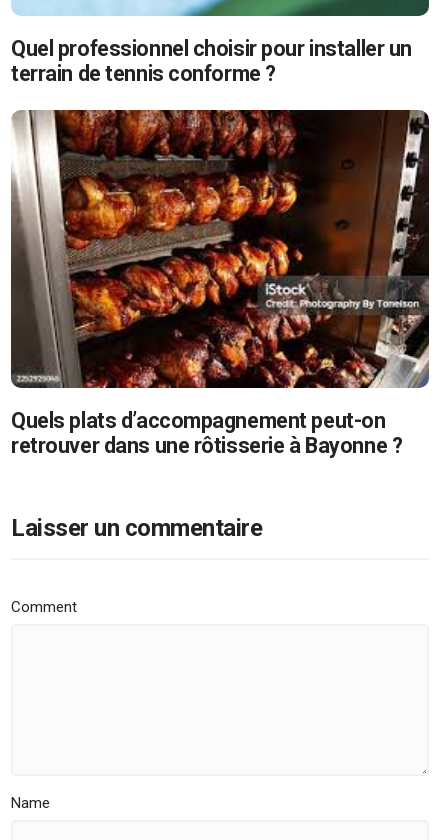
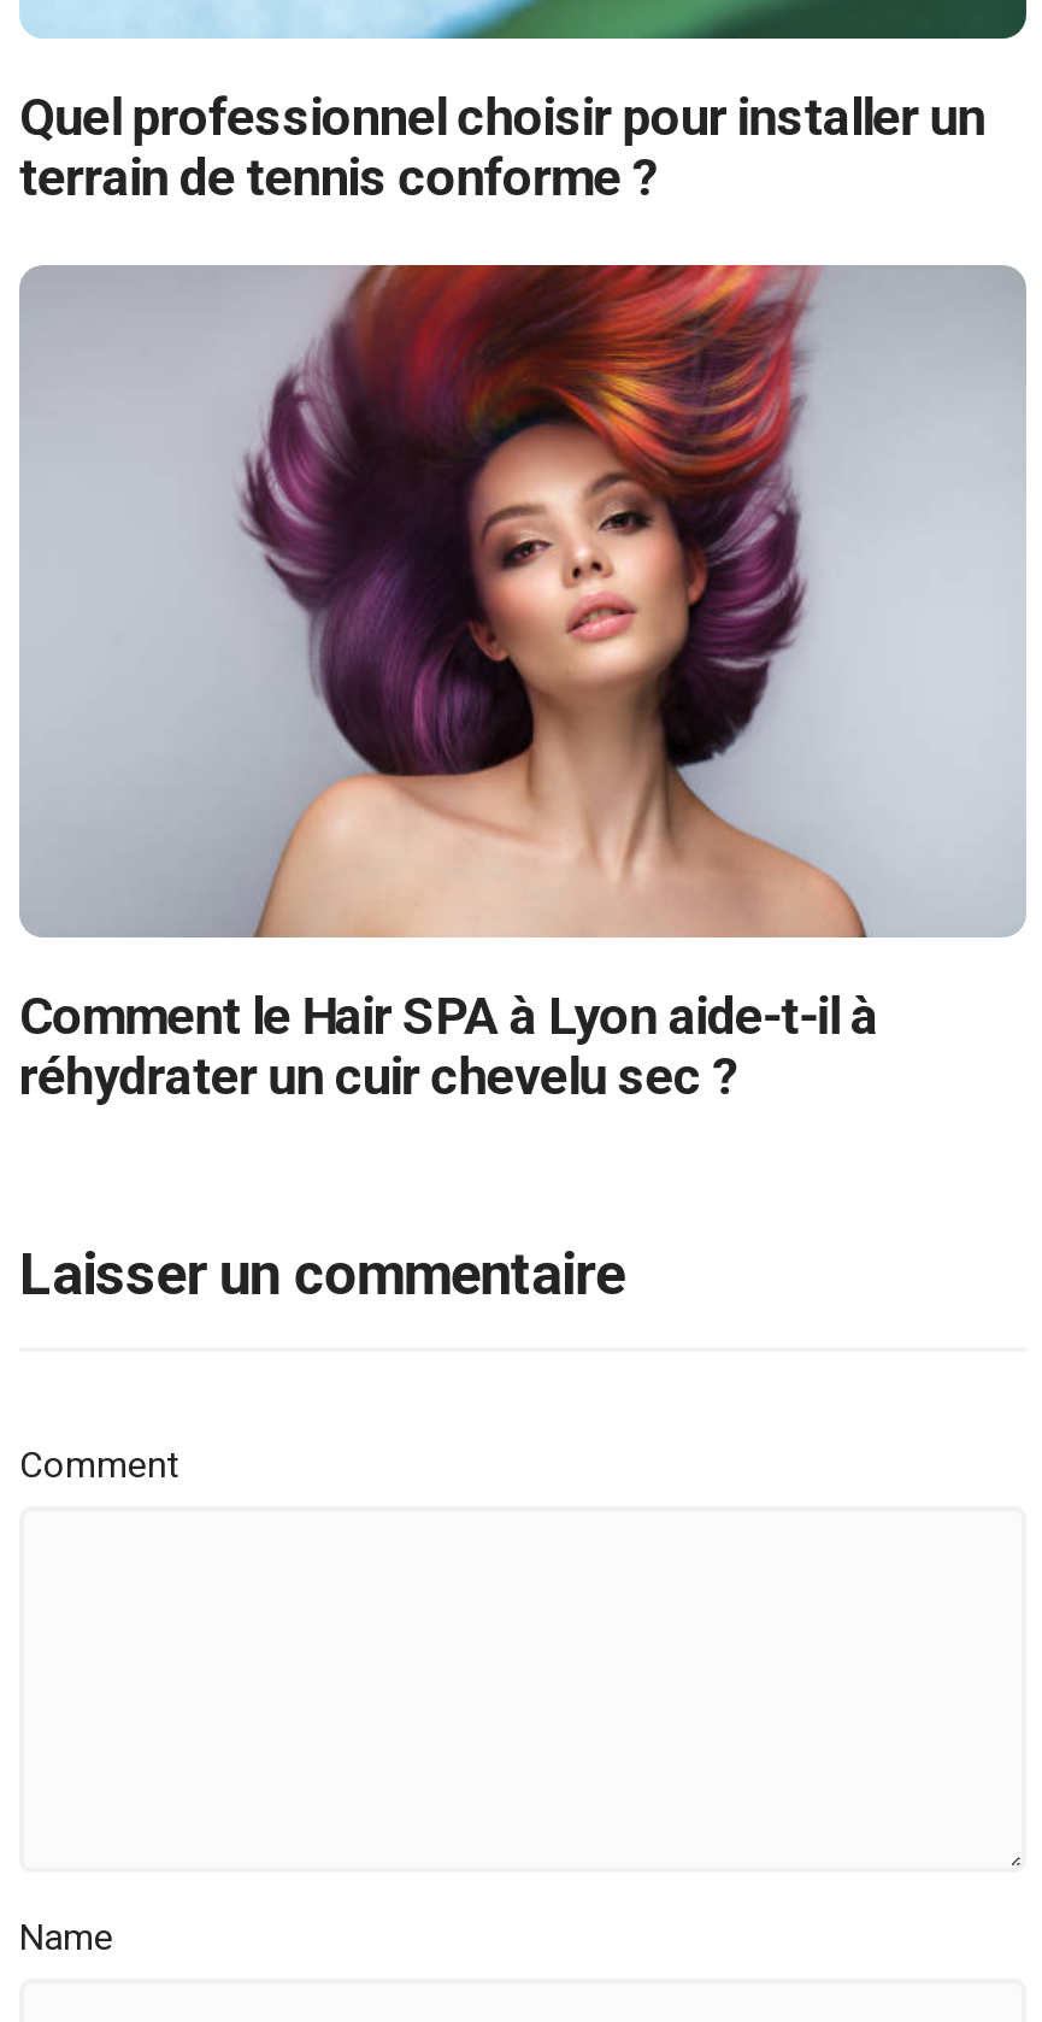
- [image]
- Quels plats d’accompagnement peut-on
- retrouver dans une rôtisserie à Bayonne ?
+ [image]
+ Comment le Hair SPA à Lyon aide-t-il à
+ réhydrater un cuir chevelu sec ?
